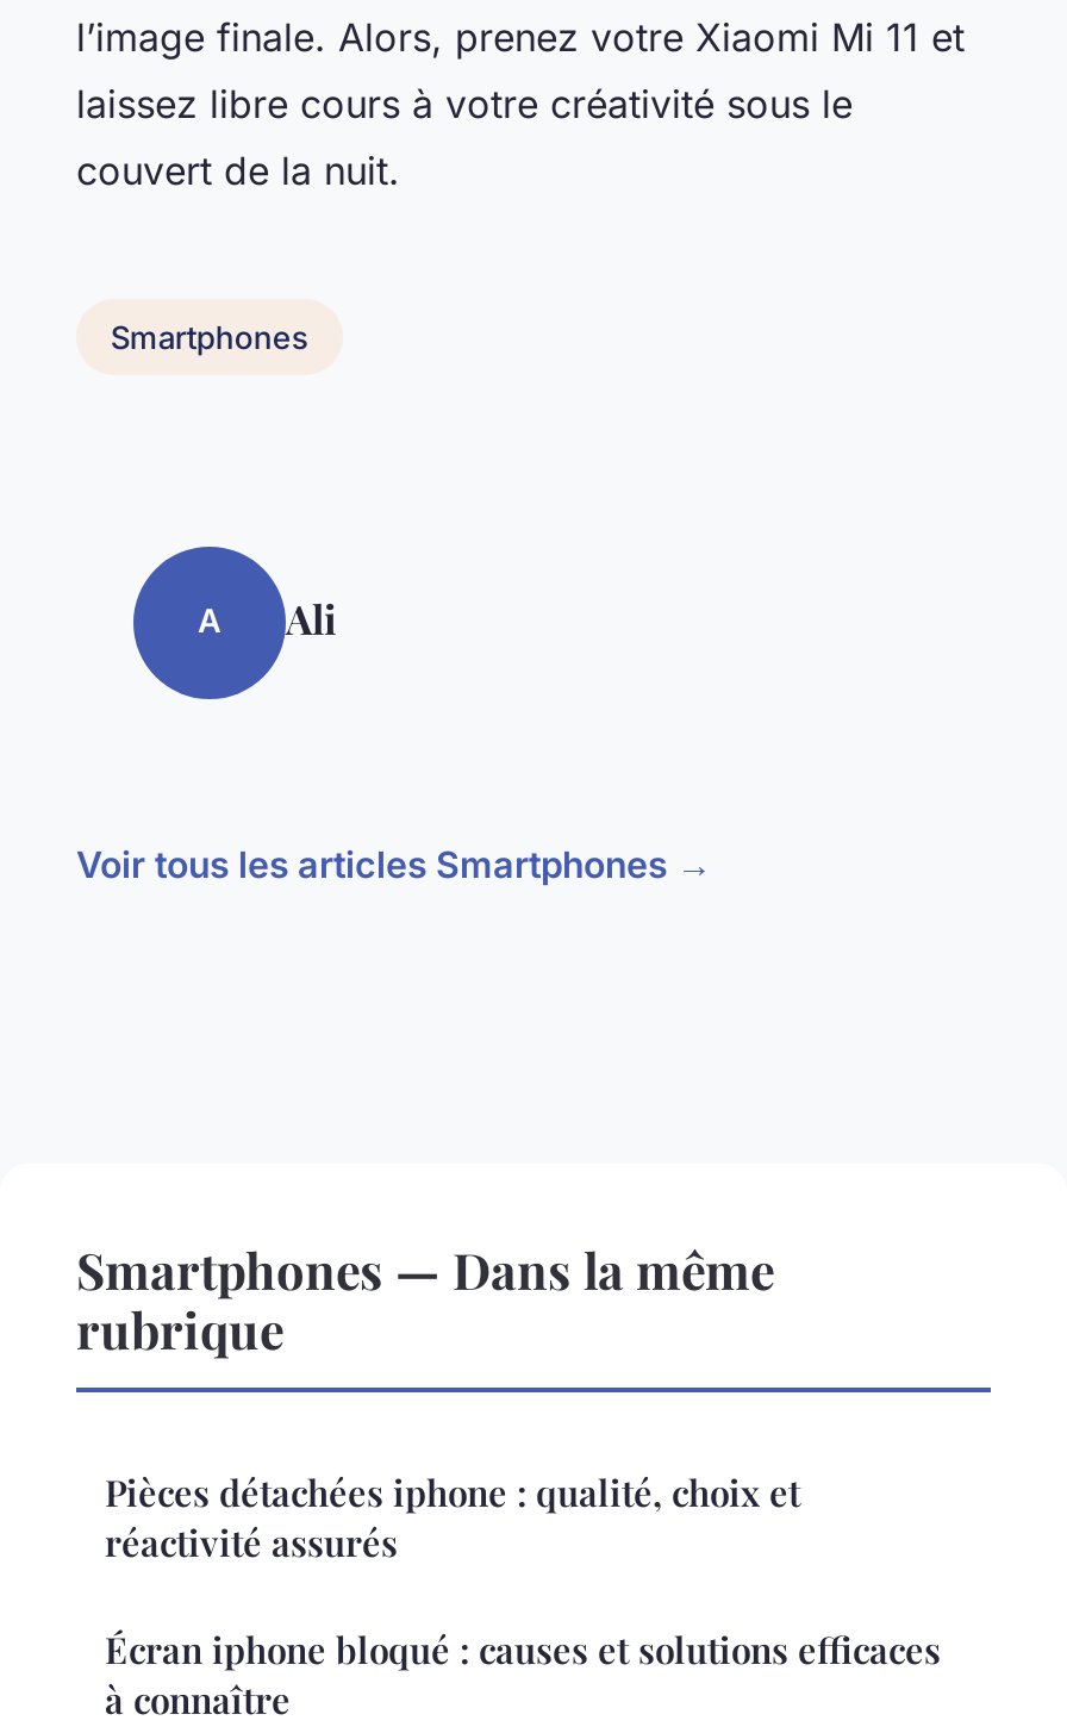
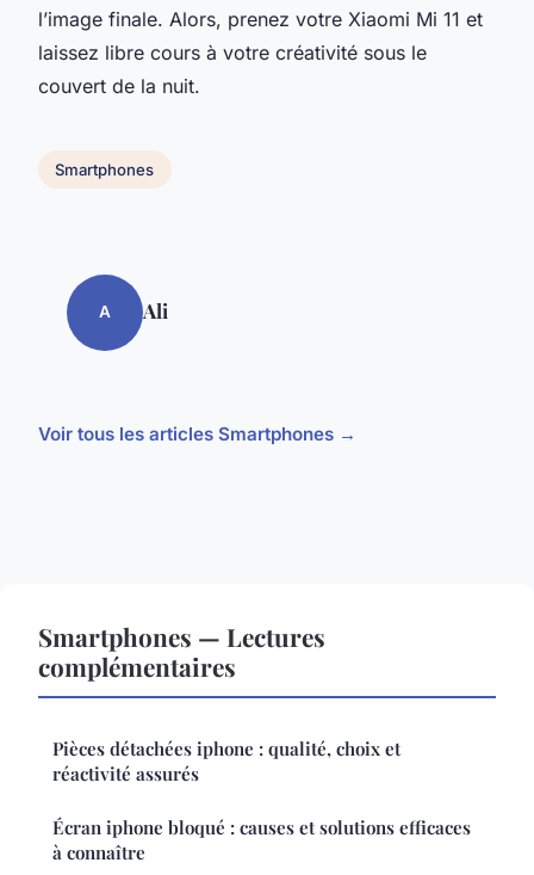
- Smartphones — Dans la même
- rubrique
+ Smartphones — Lectures
+ complémentaires
